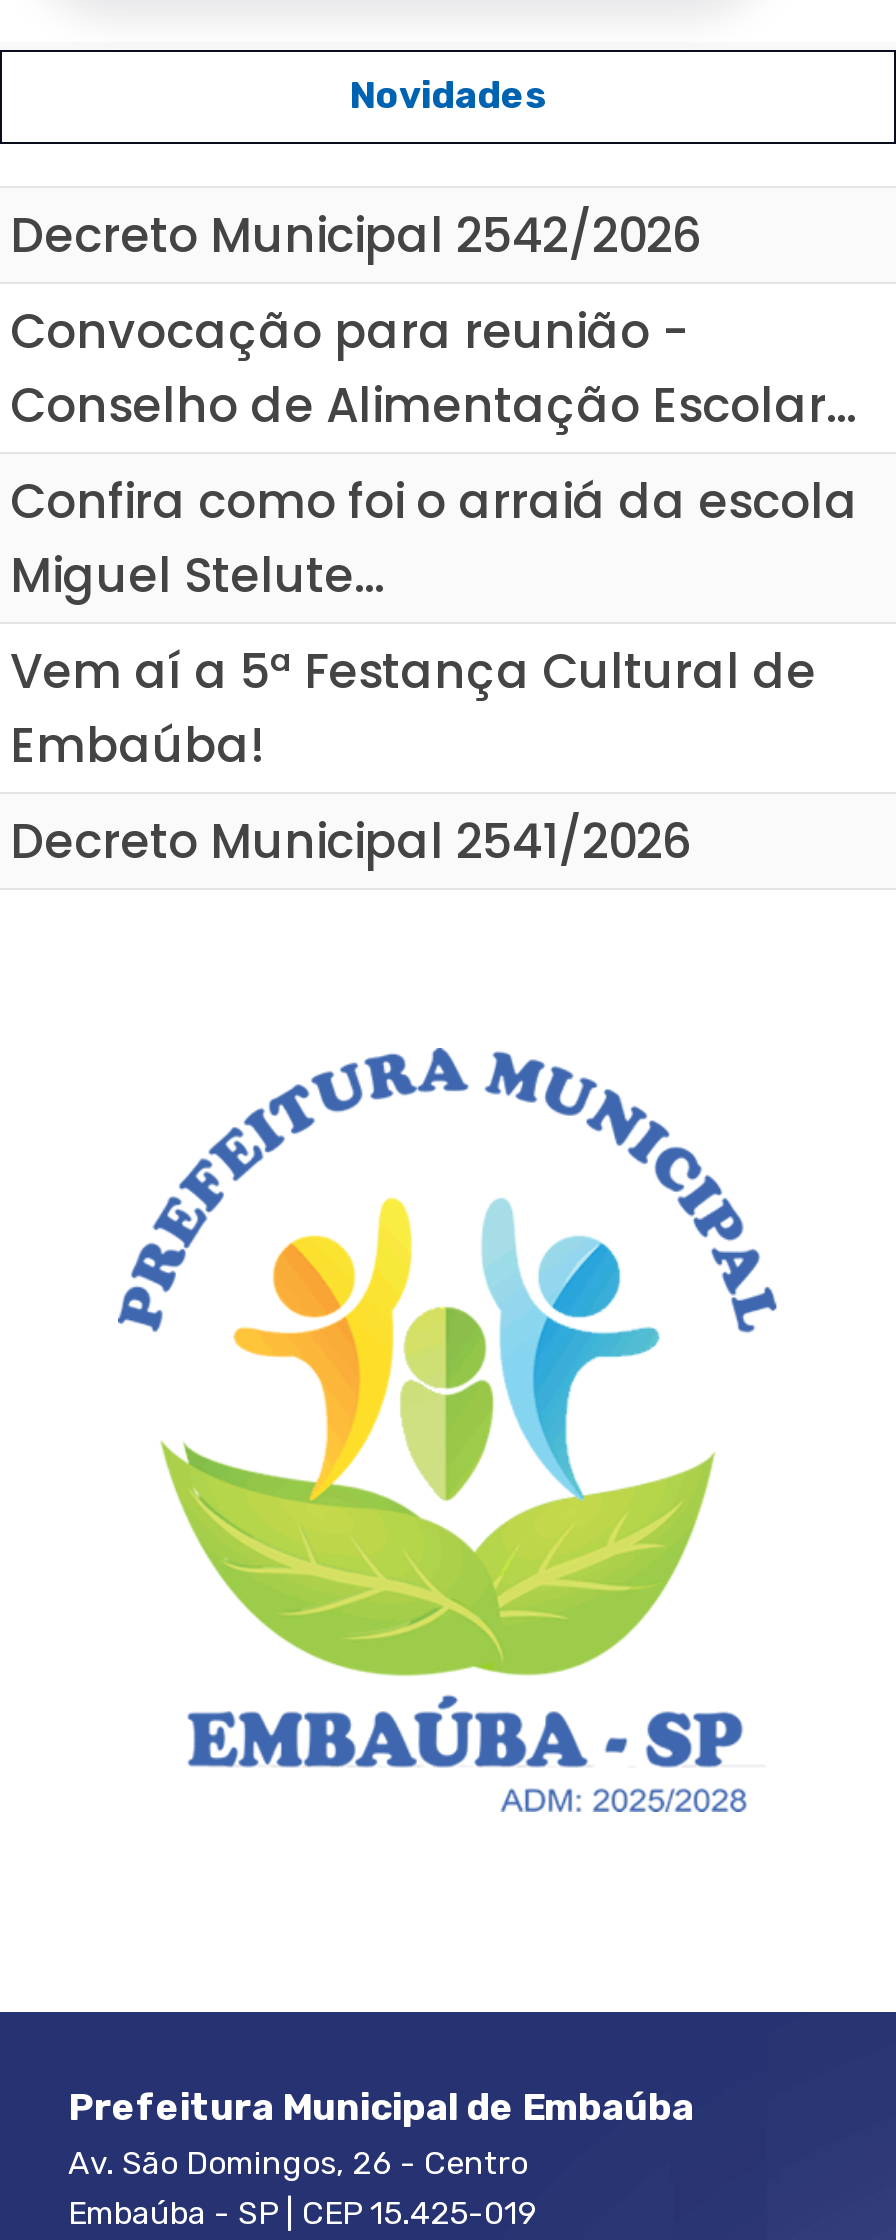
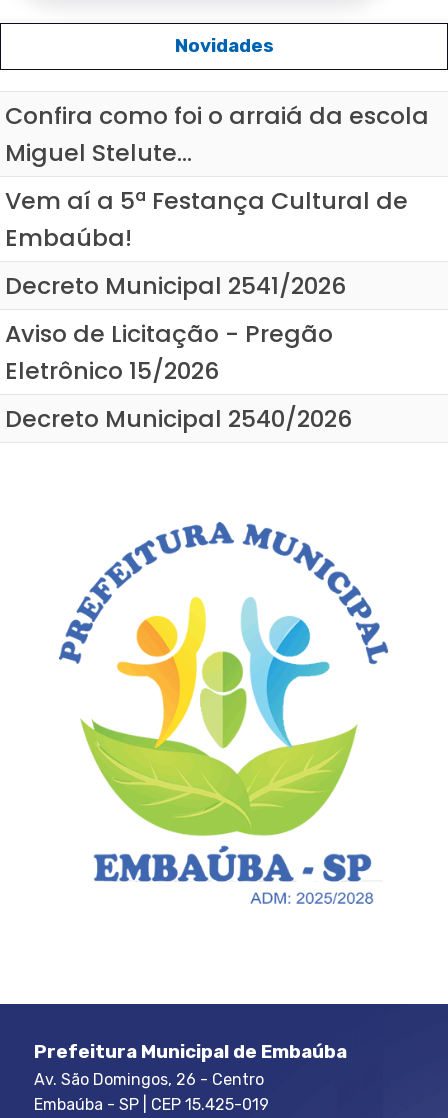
- Decreto Municipal 2542/2026
- Convocação para reunião -
- Conselho de Alimentação Escolar...

moved up: Confira como foi o arraiá da escola | Miguel Stelute... | Vem aí a 5ª Festança Cultural de | Embaúba! | Decreto Municipal 2541/2026

+ Aviso de Licitação - Pregão
+ Eletrônico 15/2026
+ Decreto Municipal 2540/2026
